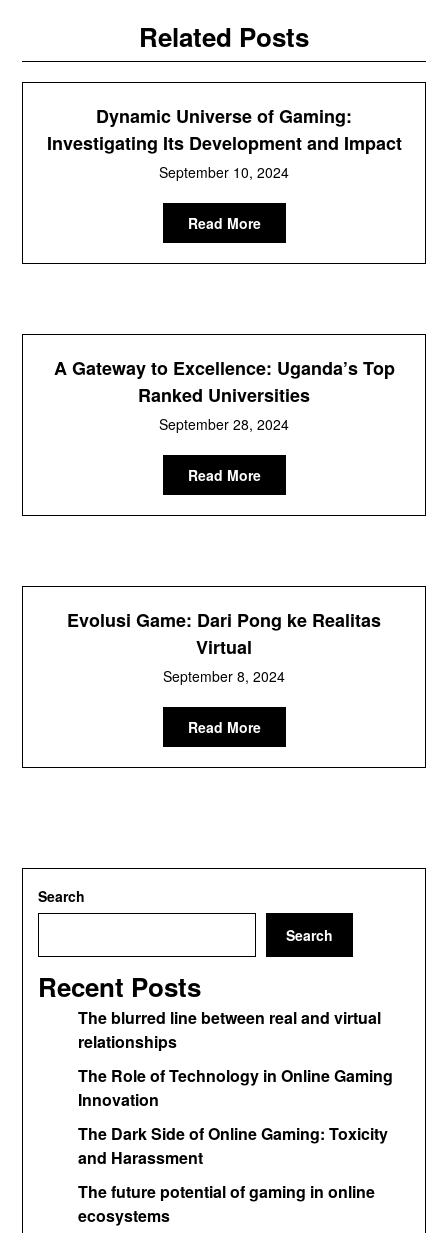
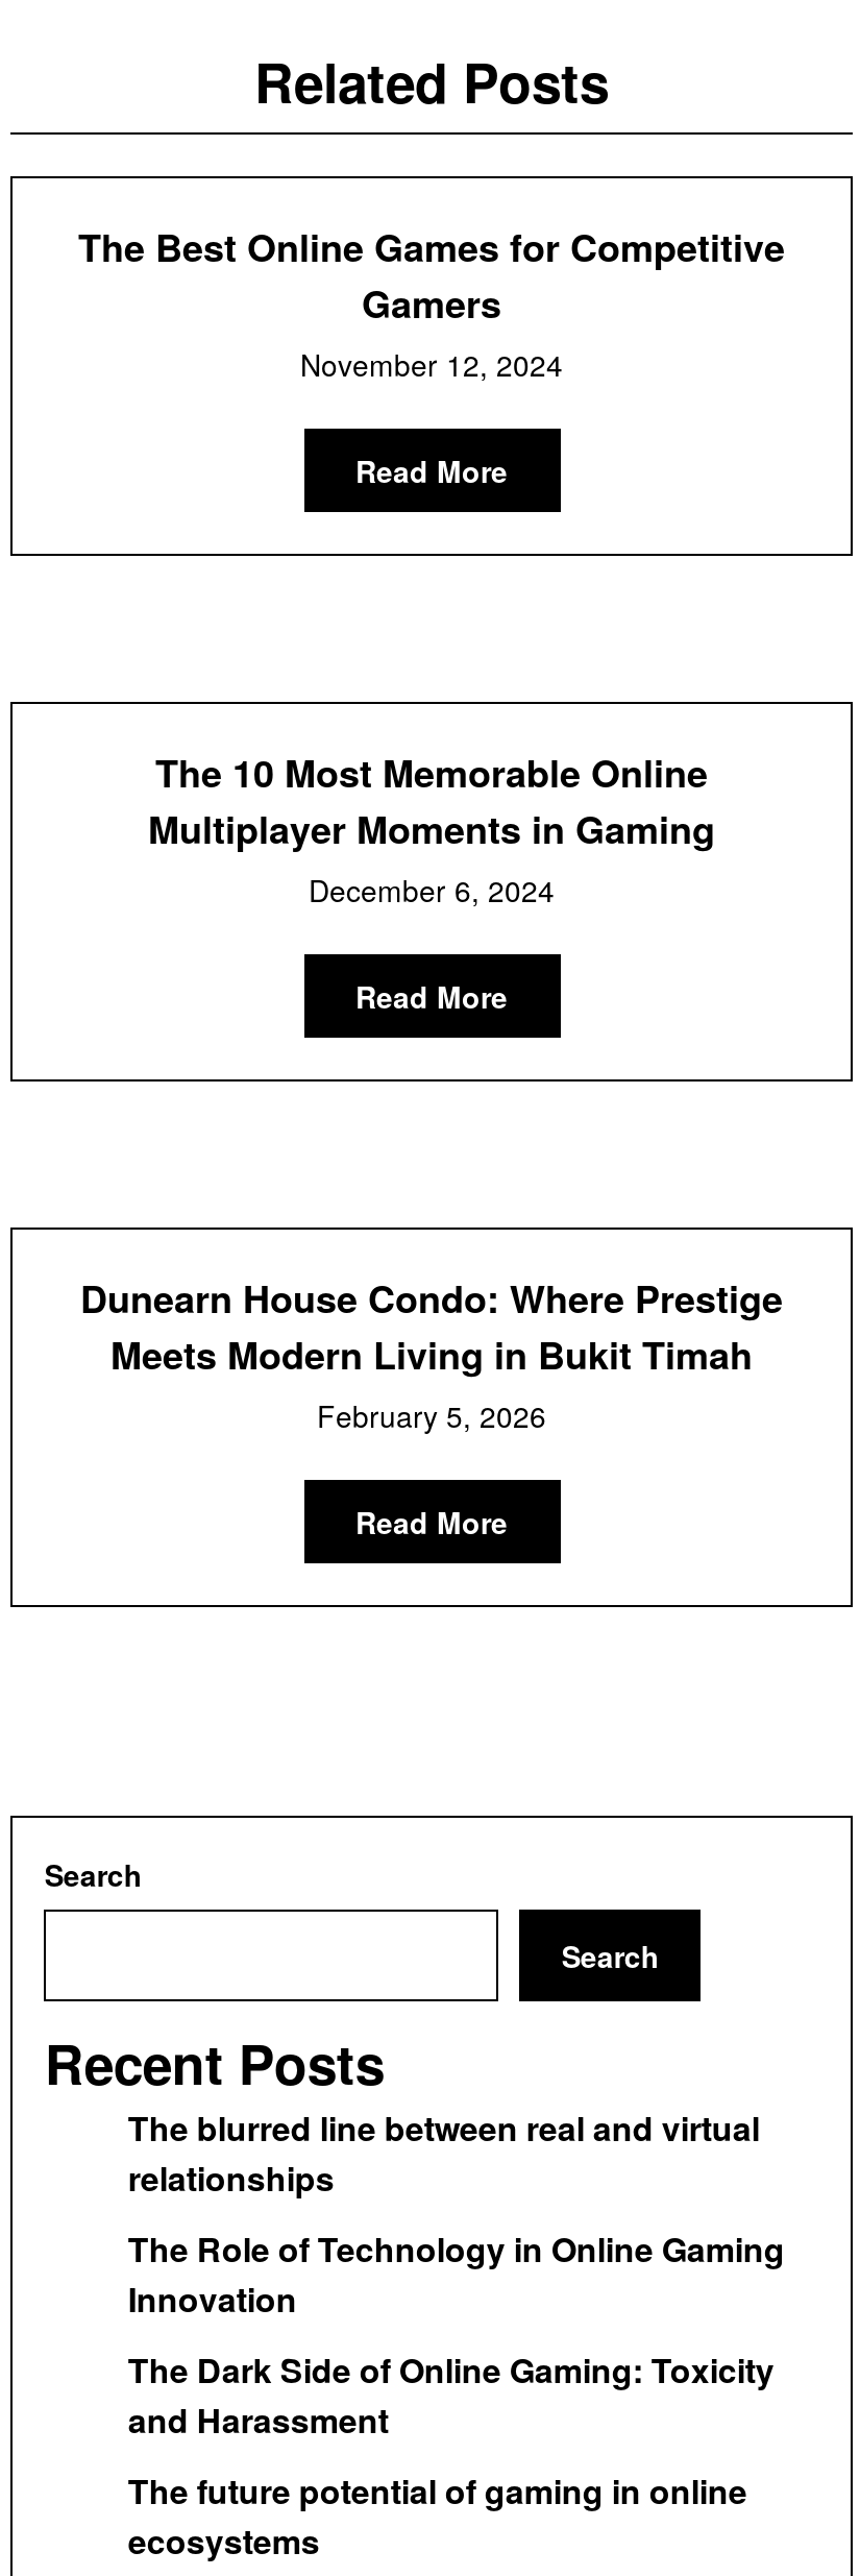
- Dynamic Universe of Gaming:
- Investigating Its Development and Impact
- September 10, 2024
+ The Best Online Games for Competitive
+ Gamers
+ November 12, 2024

- A Gateway to Excellence: Uganda’s Top
- Ranked Universities
- September 28, 2024
+ The 10 Most Memorable Online
+ Multiplayer Moments in Gaming
+ December 6, 2024

- Evolusi Game: Dari Pong ke Realitas
- Virtual
- September 8, 2024
+ Dunearn House Condo: Where Prestige
+ Meets Modern Living in Bukit Timah
+ February 5, 2026
